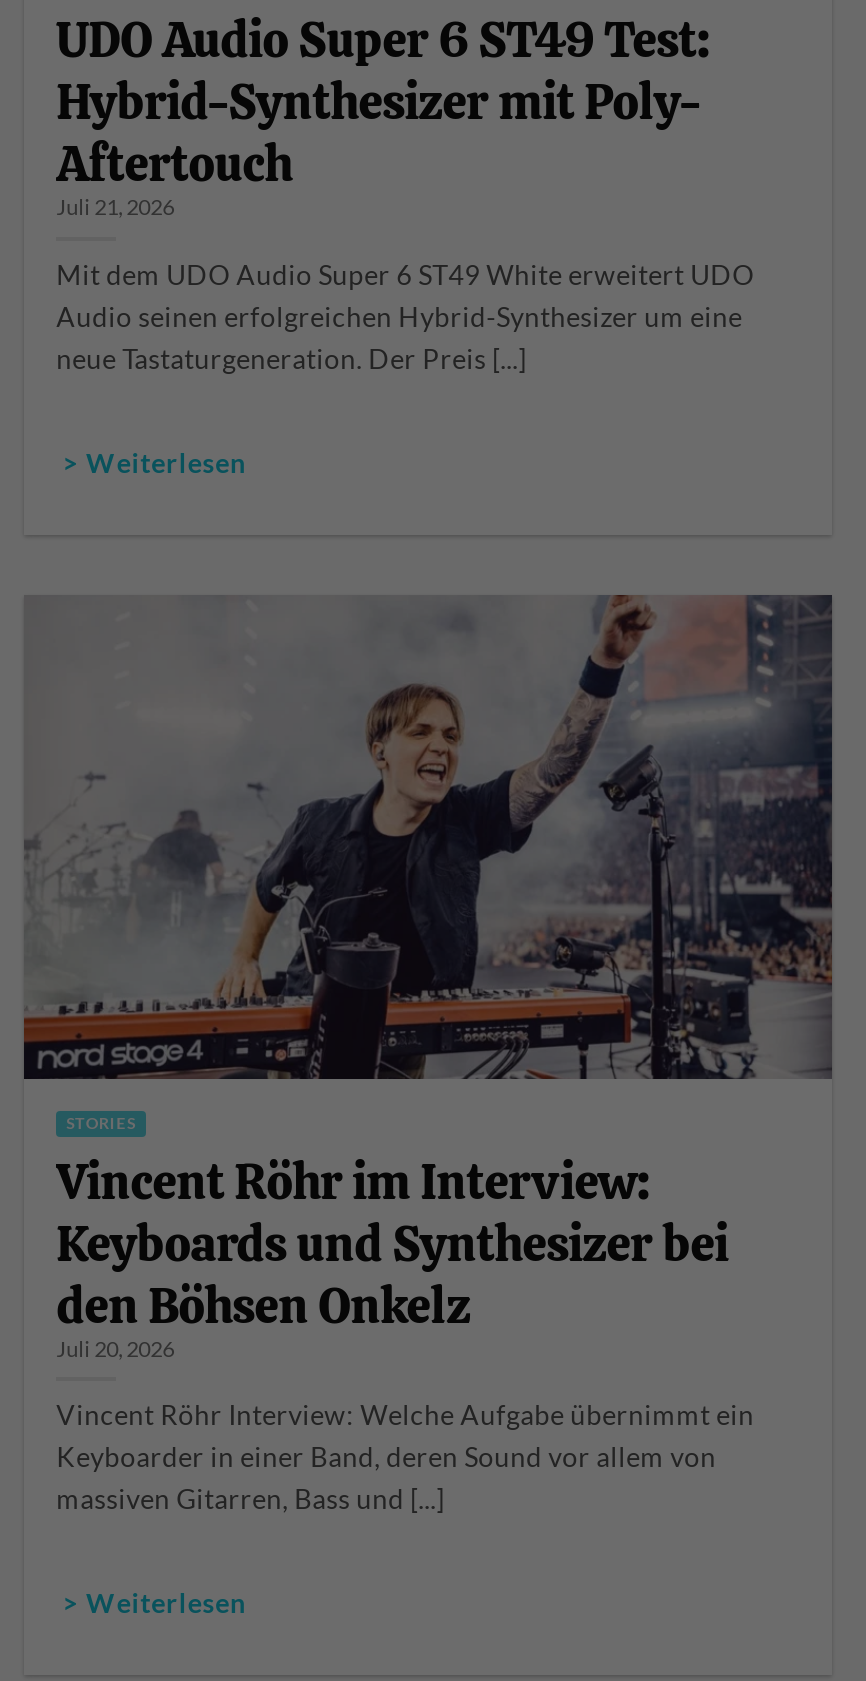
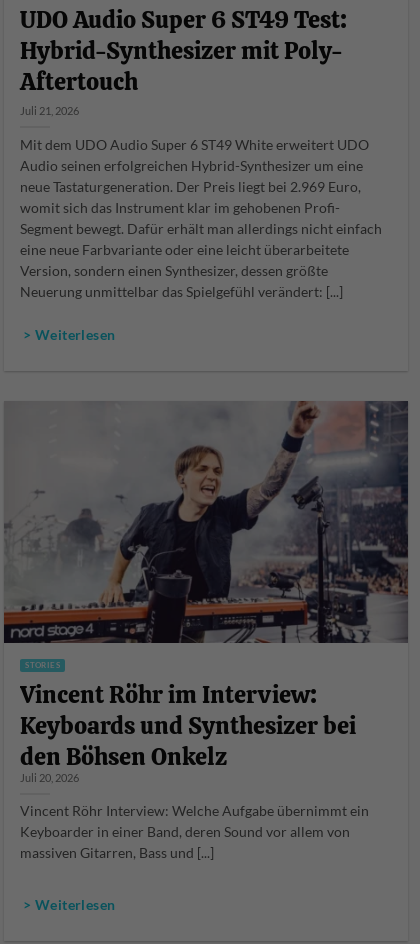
- neue Tastaturgeneration. Der Preis [...]
+ neue Tastaturgeneration. Der Preis liegt bei 2.969 Euro,
+ womit sich das Instrument klar im gehobenen Profi-
+ Segment bewegt. Dafür erhält man allerdings nicht einfach
+ eine neue Farbvariante oder eine leicht überarbeitete
+ Version, sondern einen Synthesizer, dessen größte
+ Neuerung unmittelbar das Spielgefühl verändert: [...]
